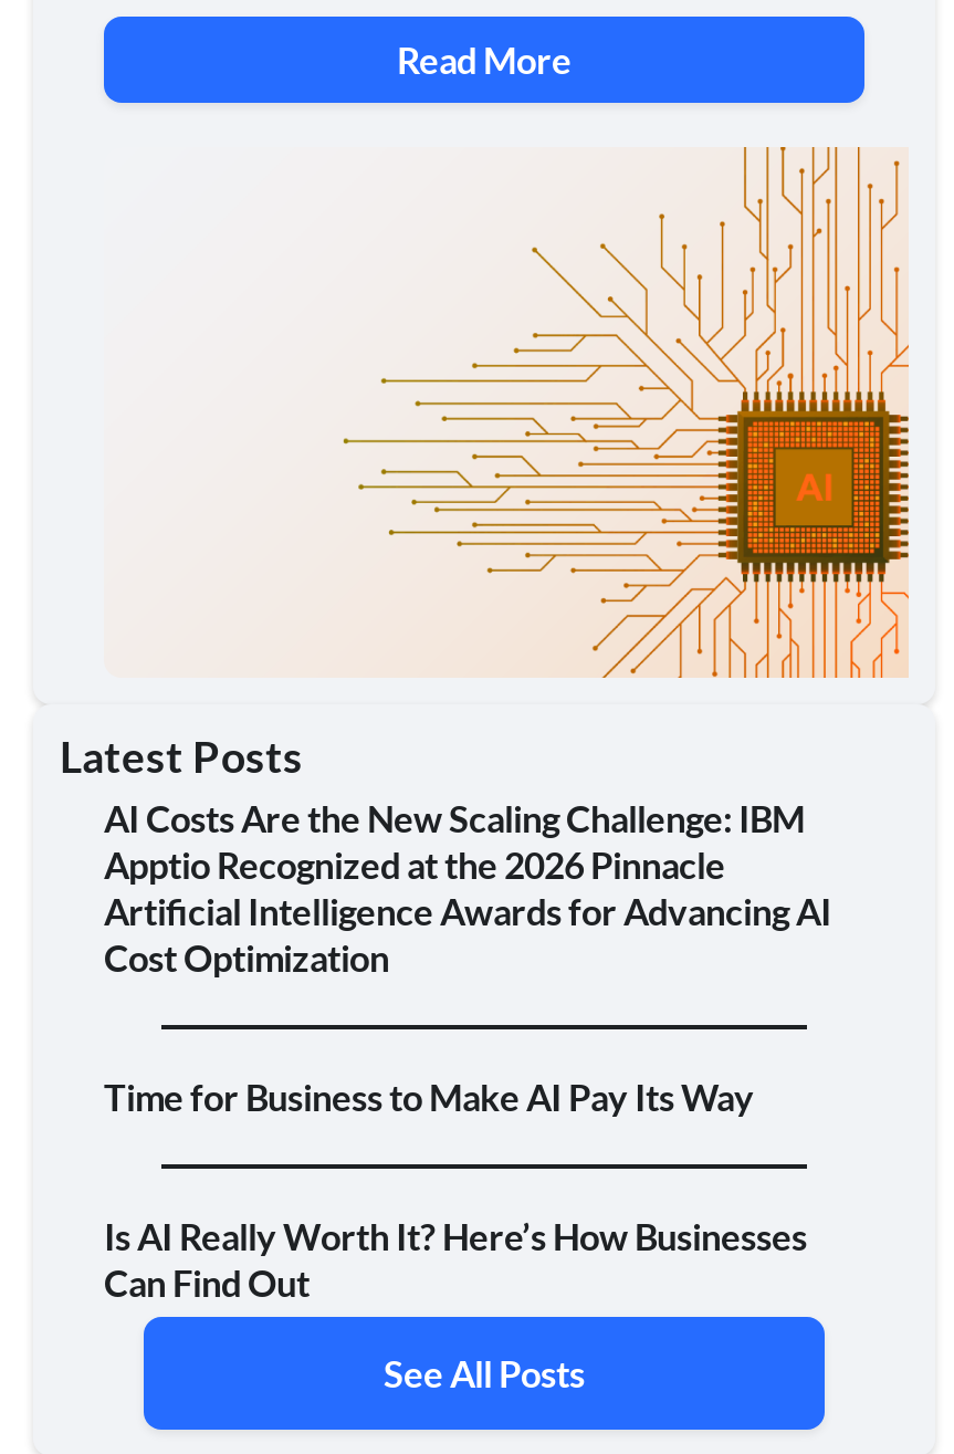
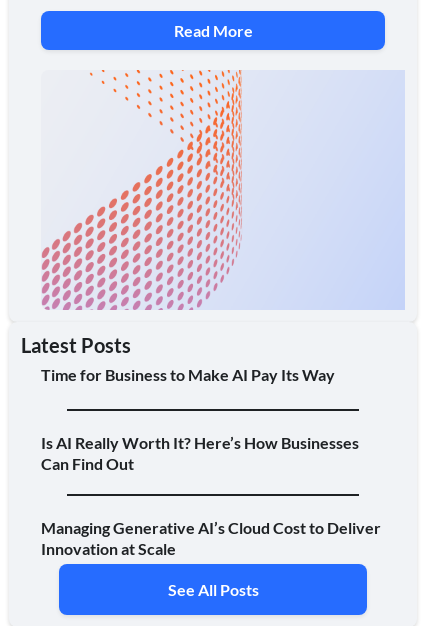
- [image]
+ [image]

- AI Costs Are the New Scaling Challenge: IBM
- Apptio Recognized at the 2026 Pinnacle
- Artificial Intelligence Awards for Advancing AI
- Cost Optimization

moved up: Time for Business to Make AI Pay Its Way

moved up: Is AI Really Worth It? Here’s How Businesses | Can Find Out

+ Managing Generative AI’s Cloud Cost to Deliver
+ Innovation at Scale
